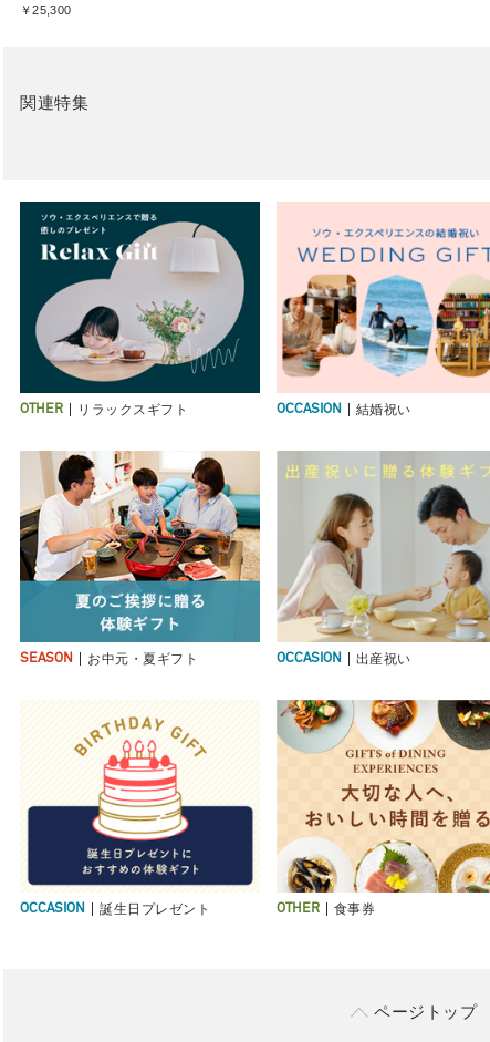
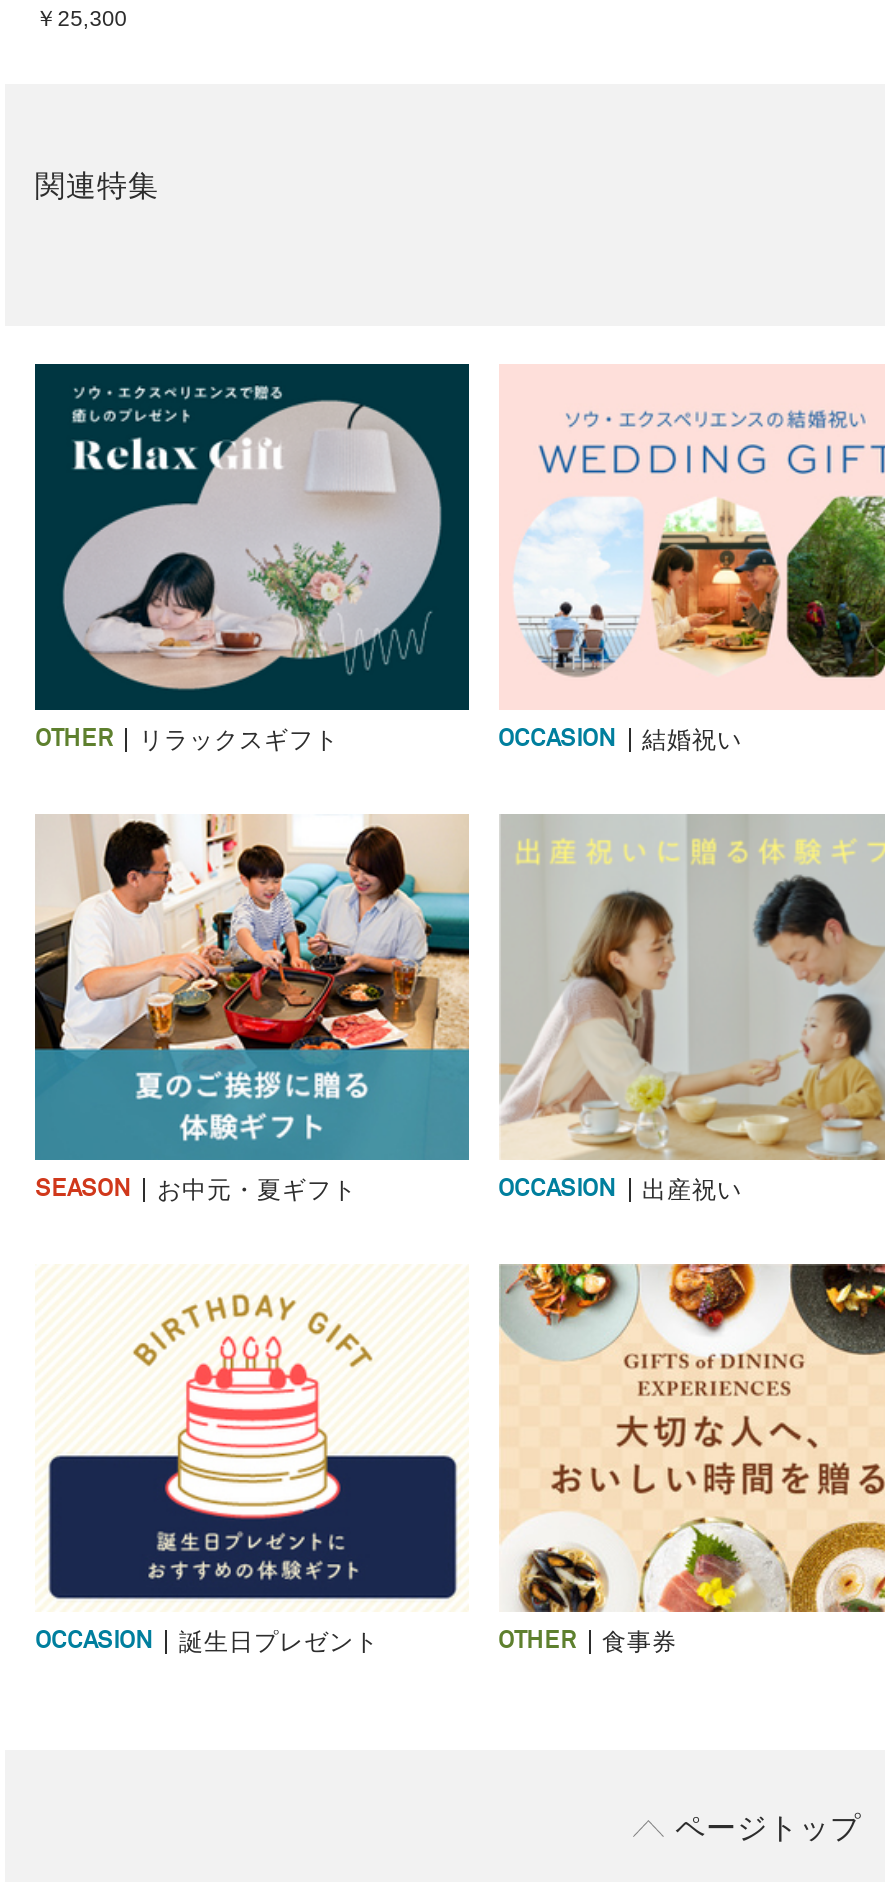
- [image]
+ [image]
